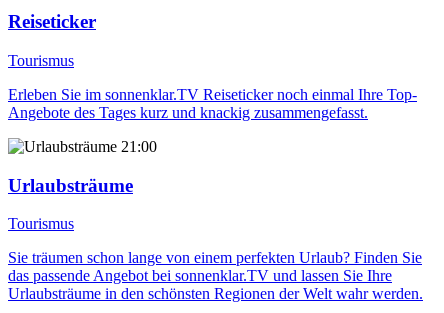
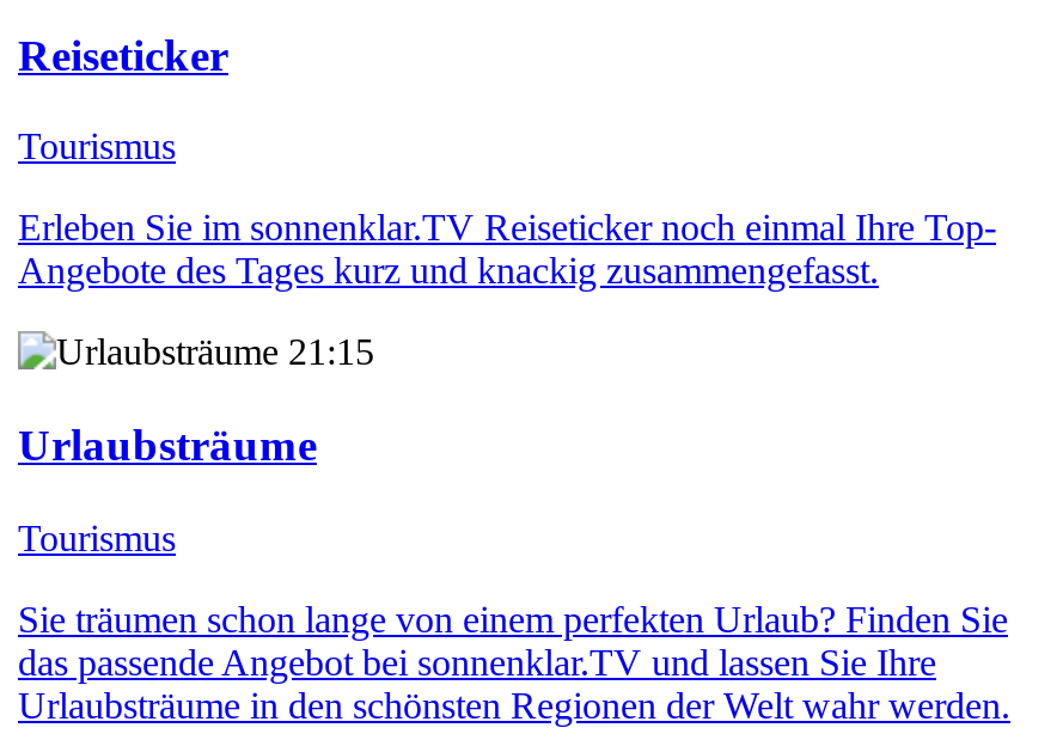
- 21:00
+ 21:15
